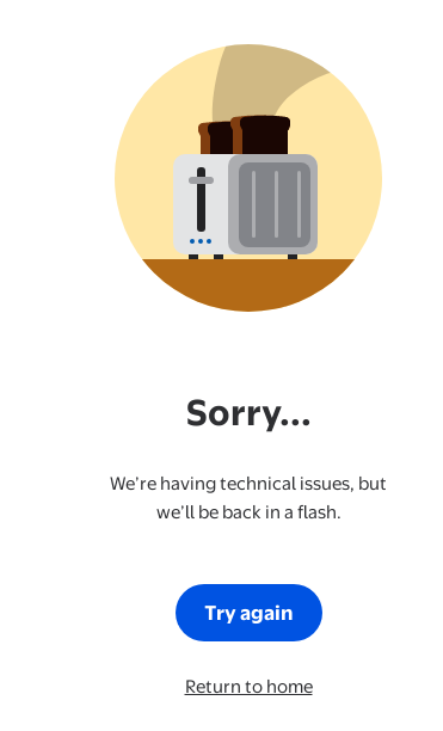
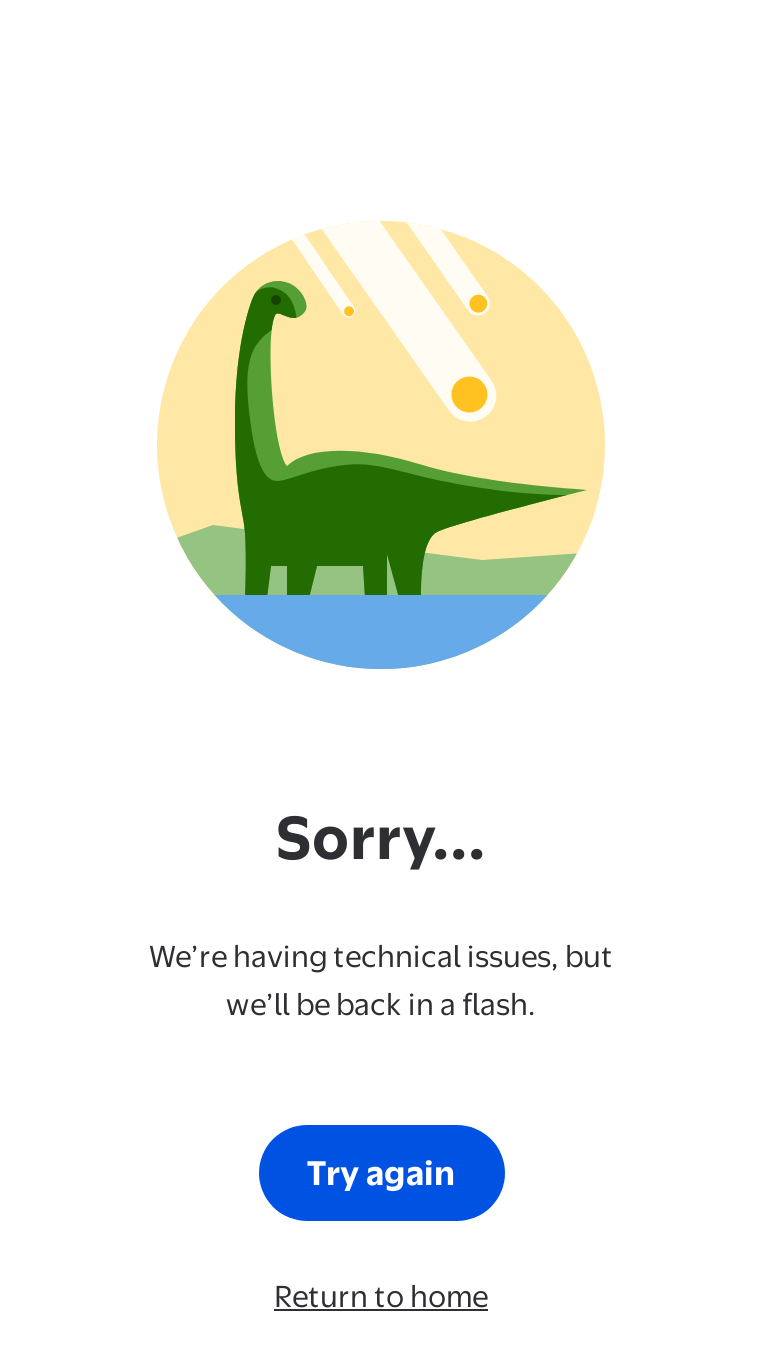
- [image]
+ [image]
